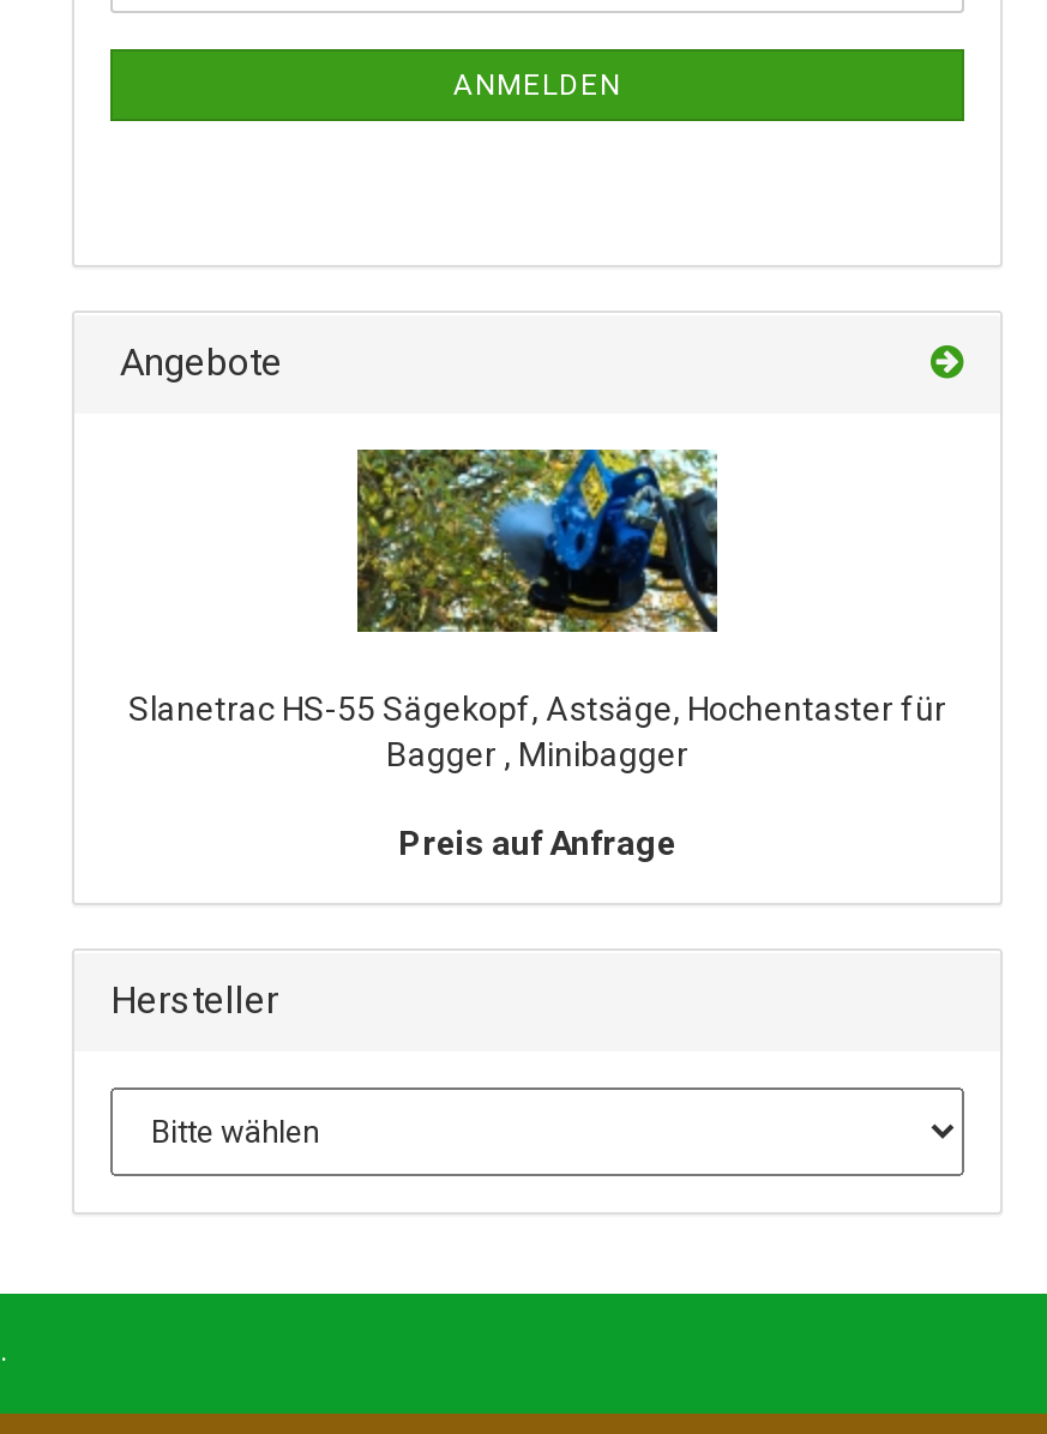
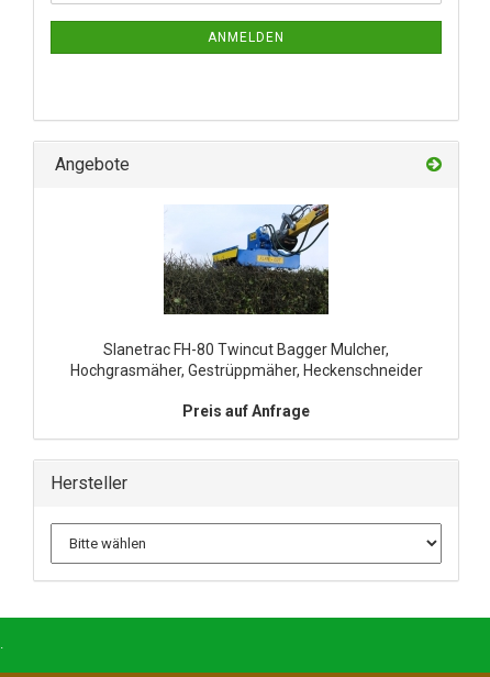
- [image]
- Slanetrac HS-55 Sägekopf, Astsäge, Hochentaster für
- Bagger , Minibagger
+ [image]
+ Slanetrac FH-80 Twincut Bagger Mulcher,
+ Hochgrasmäher, Gestrüppmäher, Heckenschneider
